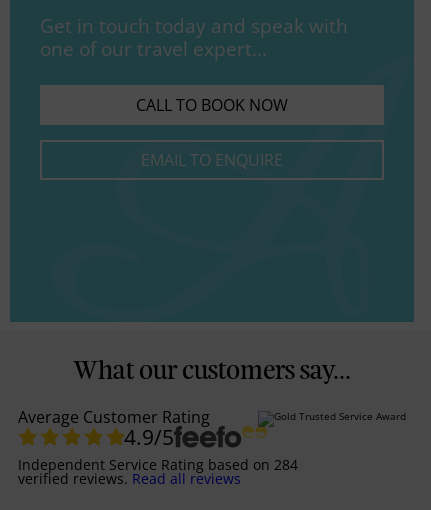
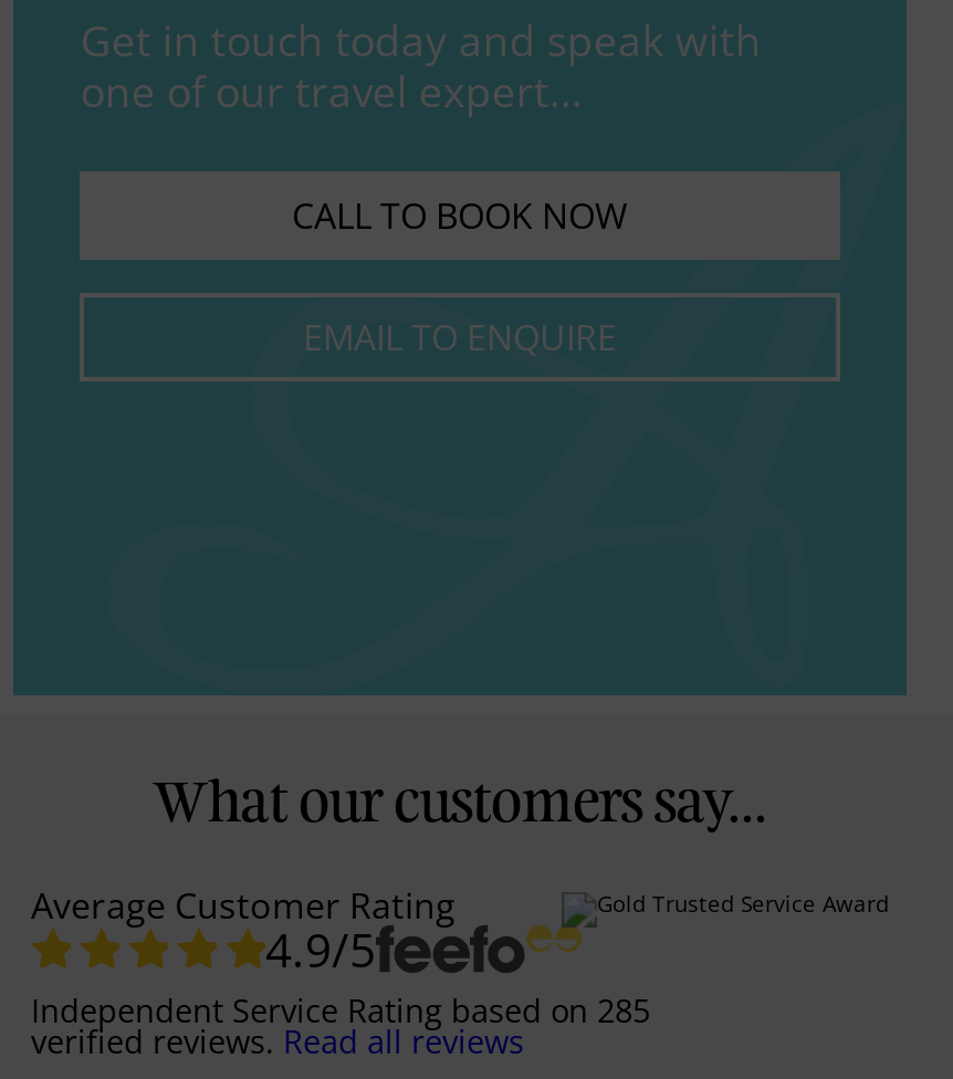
- Independent Service Rating based on 284
+ Independent Service Rating based on 285
